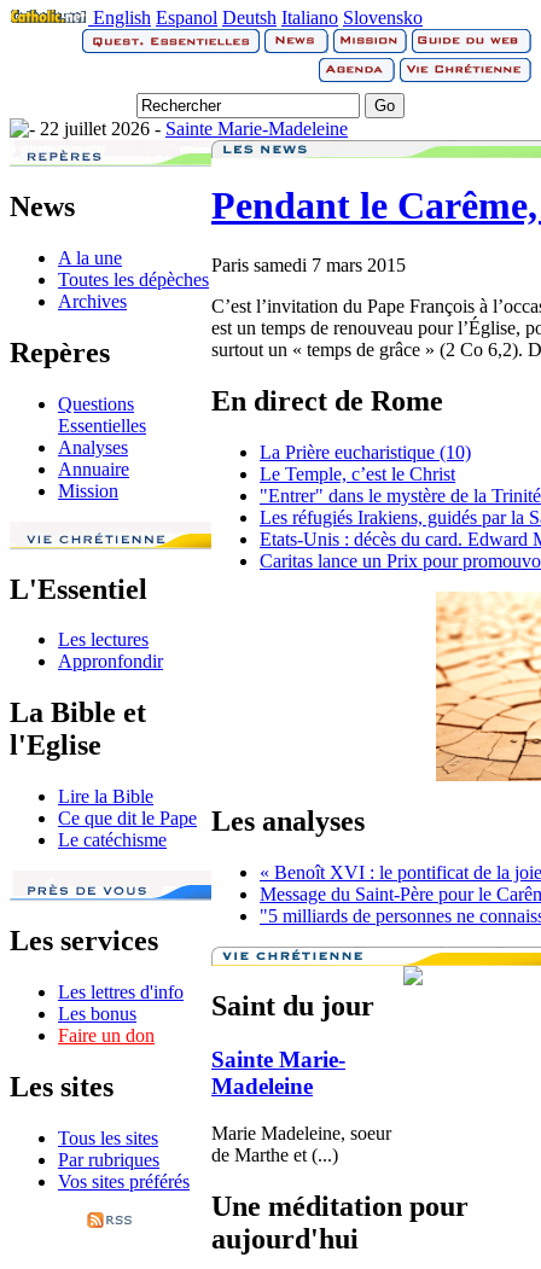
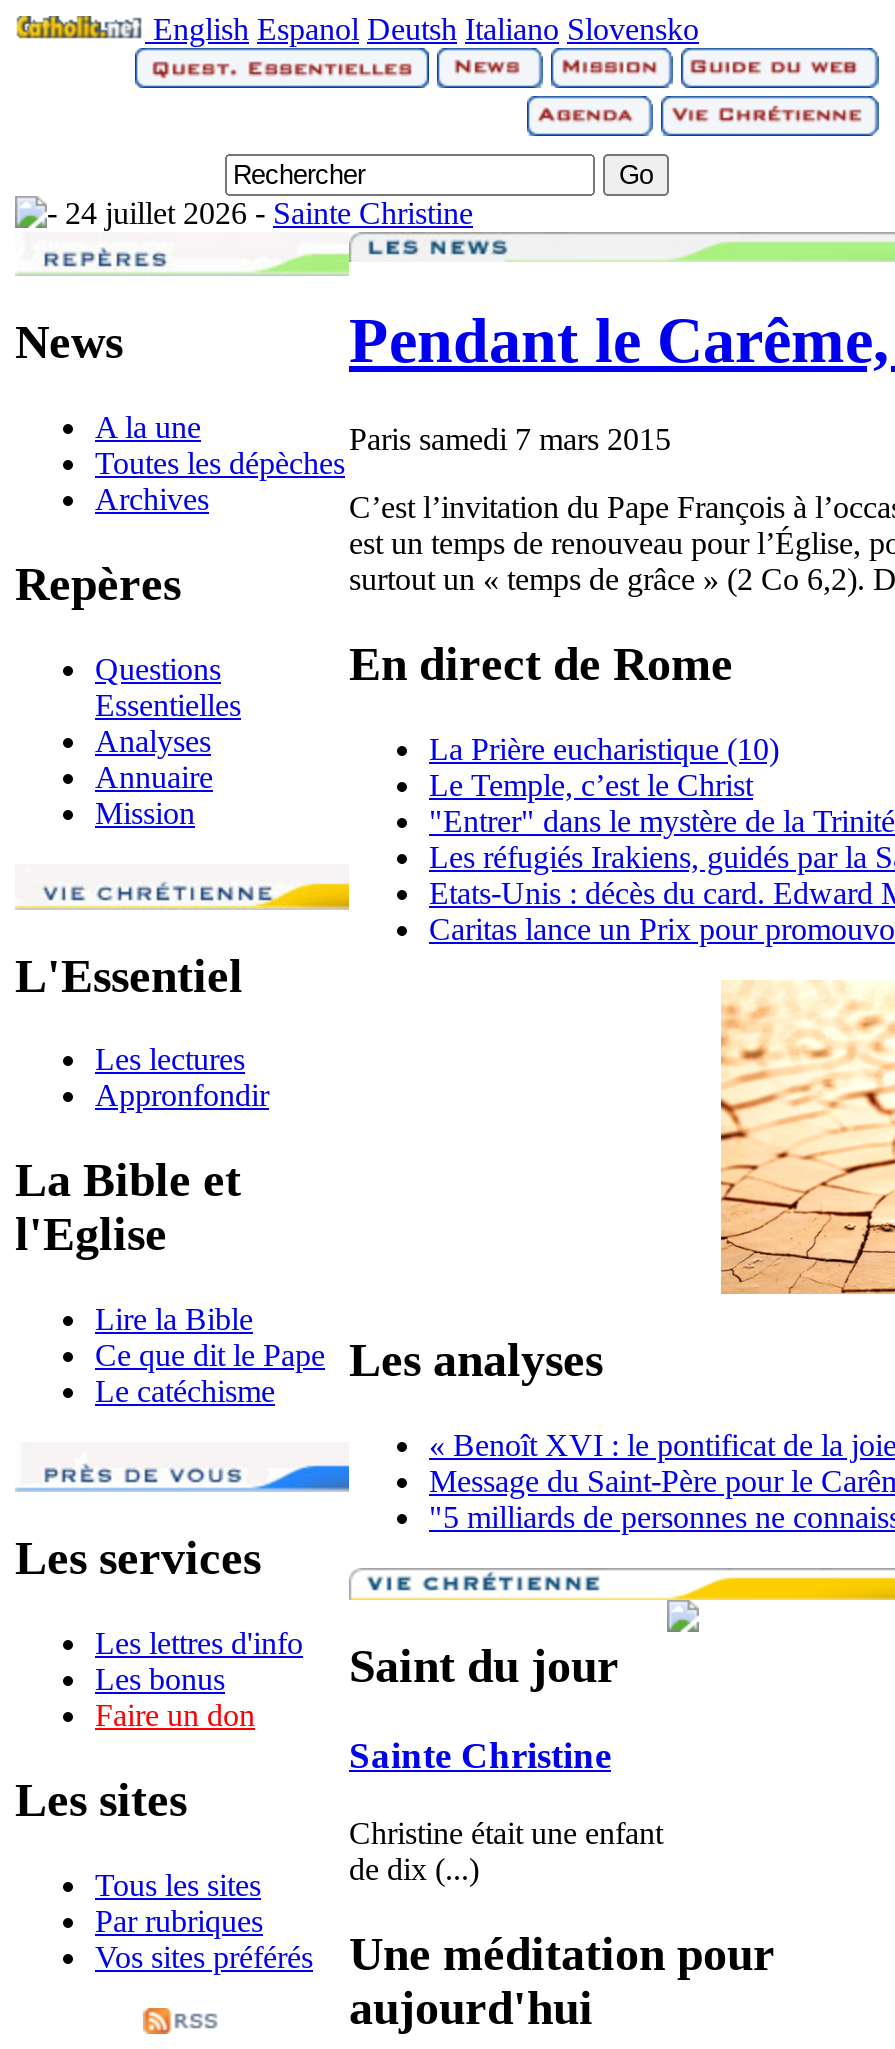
- 22 juillet 2026 -Sainte Marie-Madeleine
+ 24 juillet 2026 -Sainte Christine

- Sainte Marie-
- Madeleine
+ Sainte Christine

- Marie Madeleine, soeur
- de Marthe et (...)
+ Christine était une enfant
+ de dix (...)
